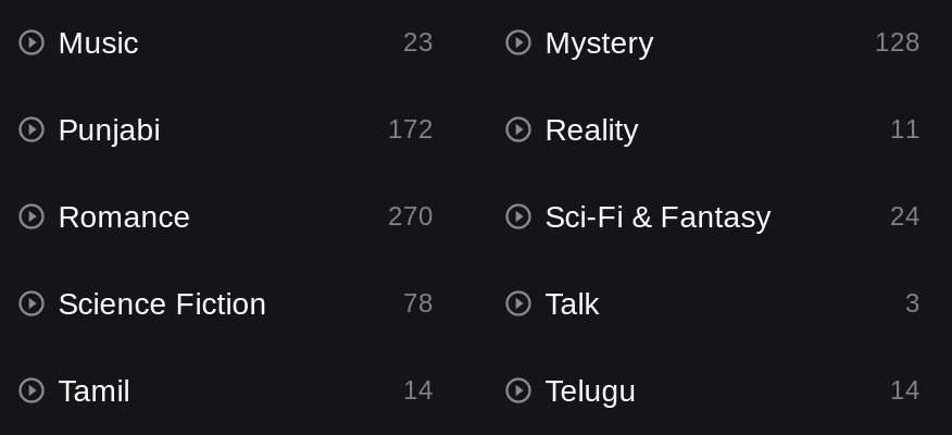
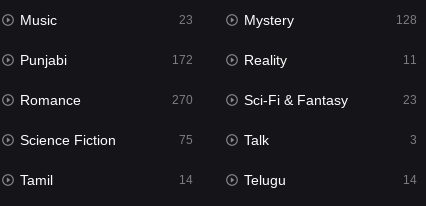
- 24
+ 23

- 78
+ 75
